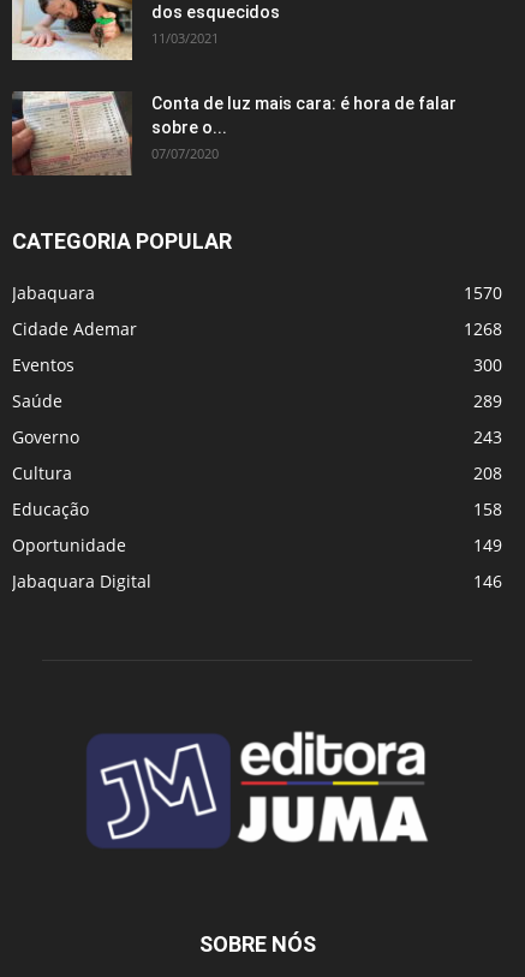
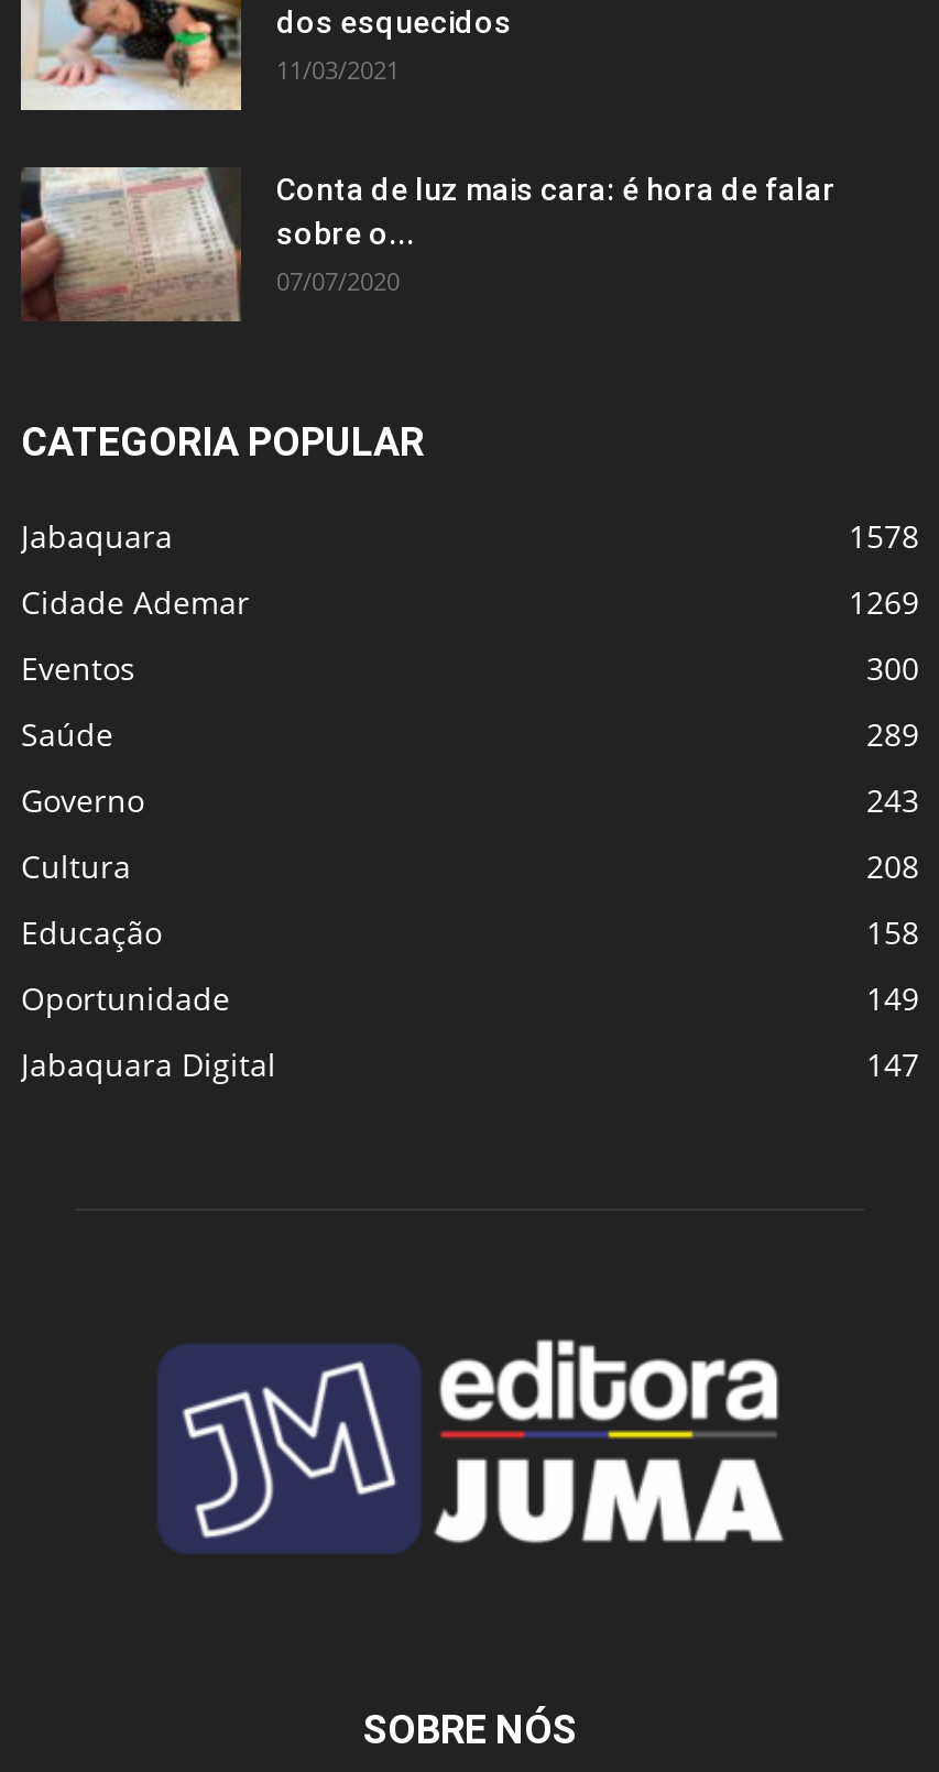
- 1570
+ 1578

- 1268
+ 1269

- 146
+ 147
